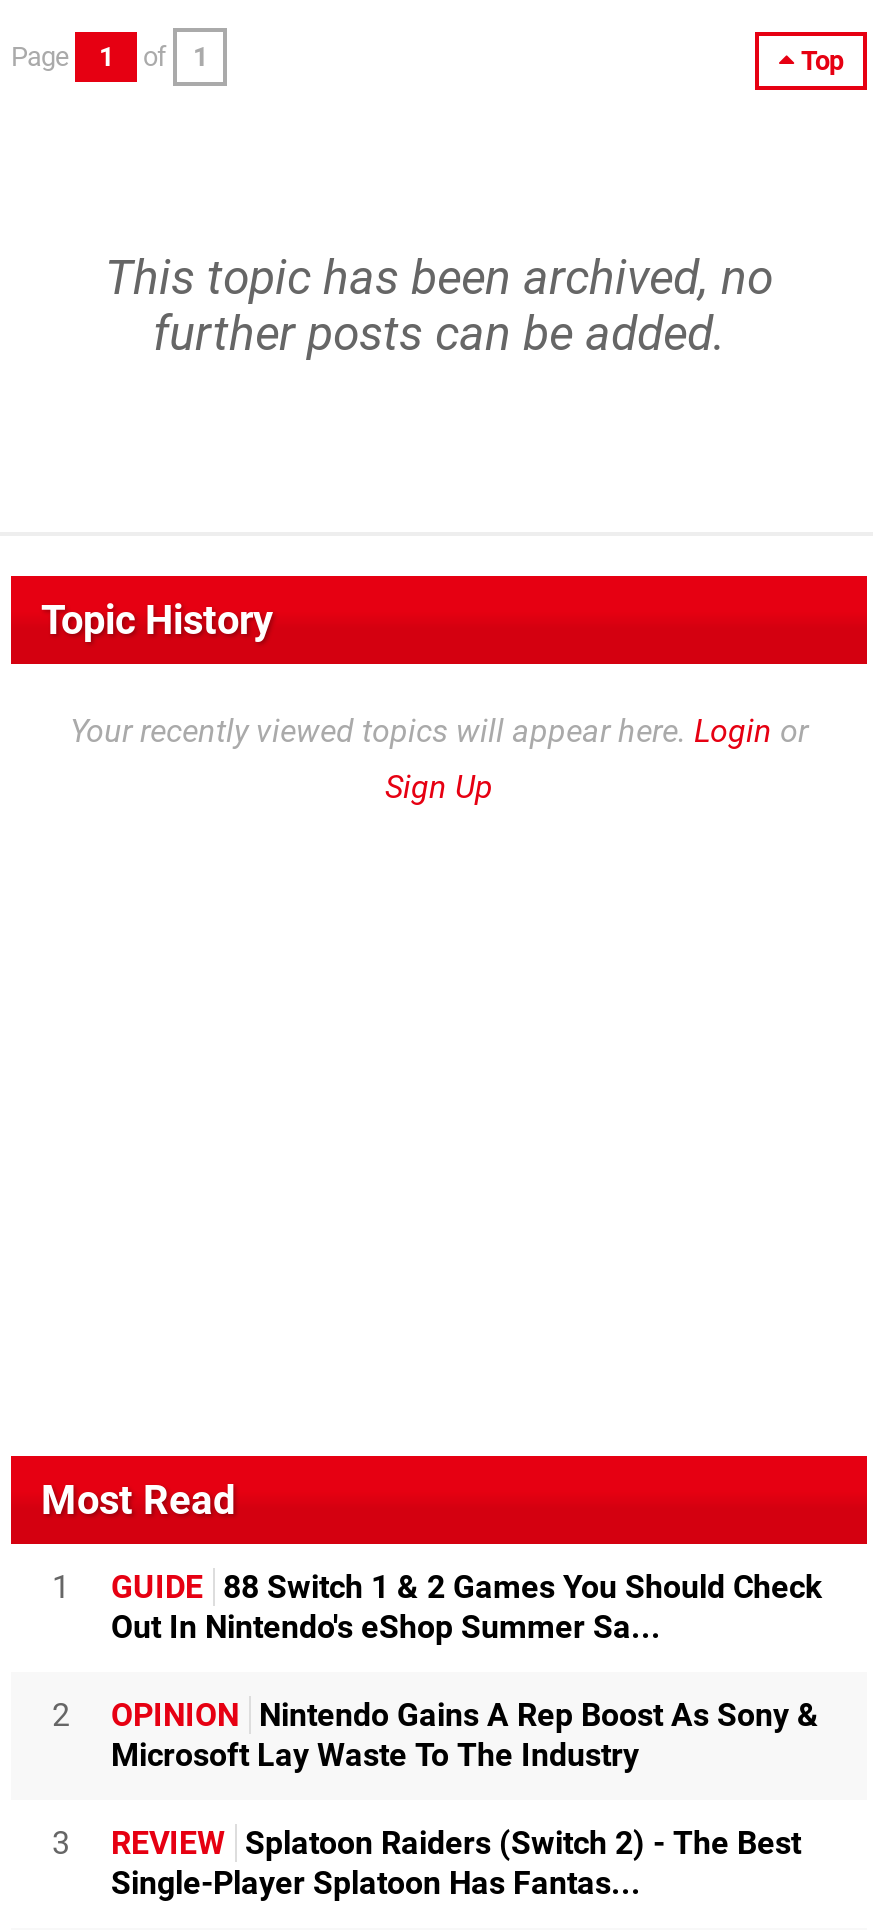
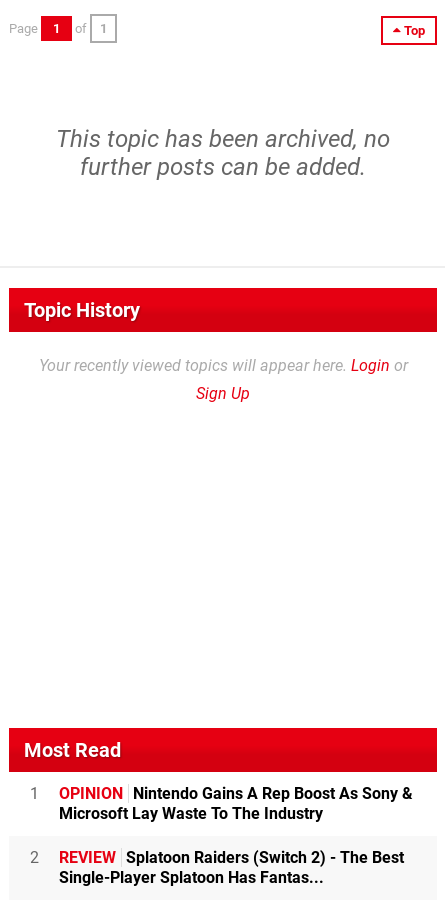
- GUIDE 88 Switch 1 & 2 Games You Should Check
- Out In Nintendo's eShop Summer Sa...
- 2

- 3 REVIEW Splatoon Raiders (Switch 2) - The Best
+ 2 REVIEW Splatoon Raiders (Switch 2) - The Best
